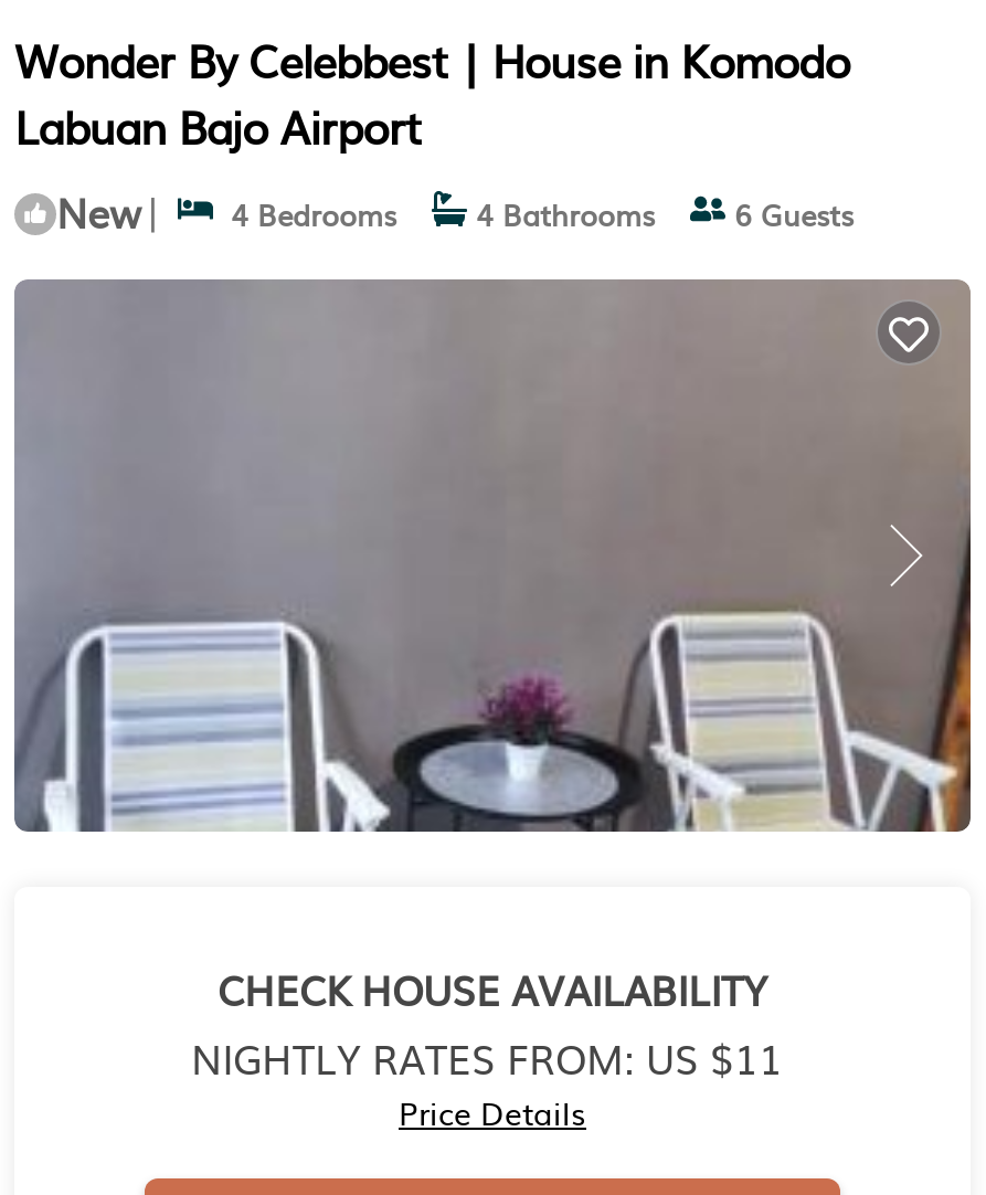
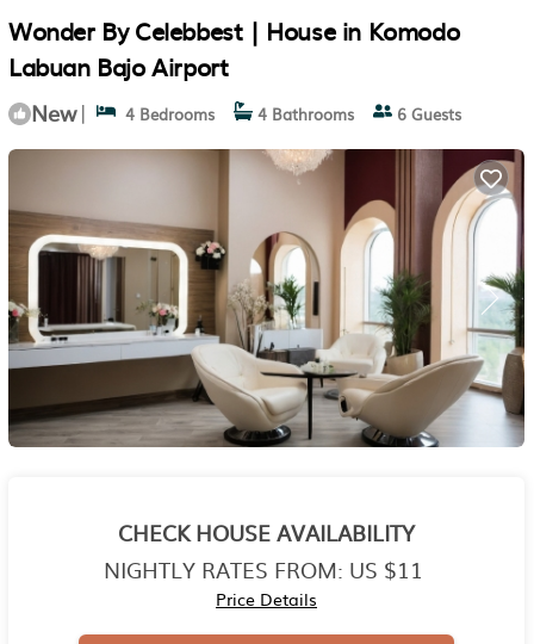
- [image]
+ [image]
